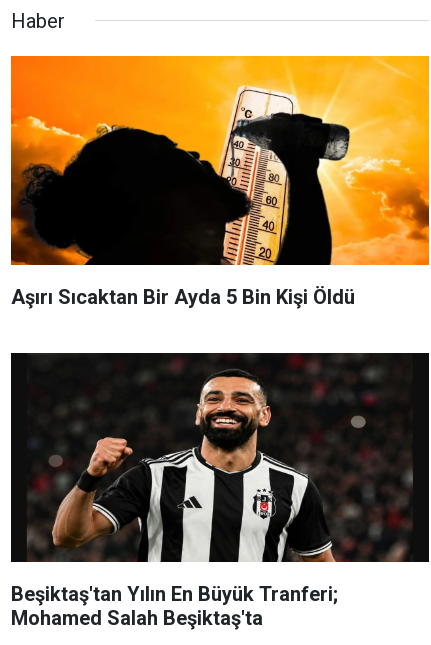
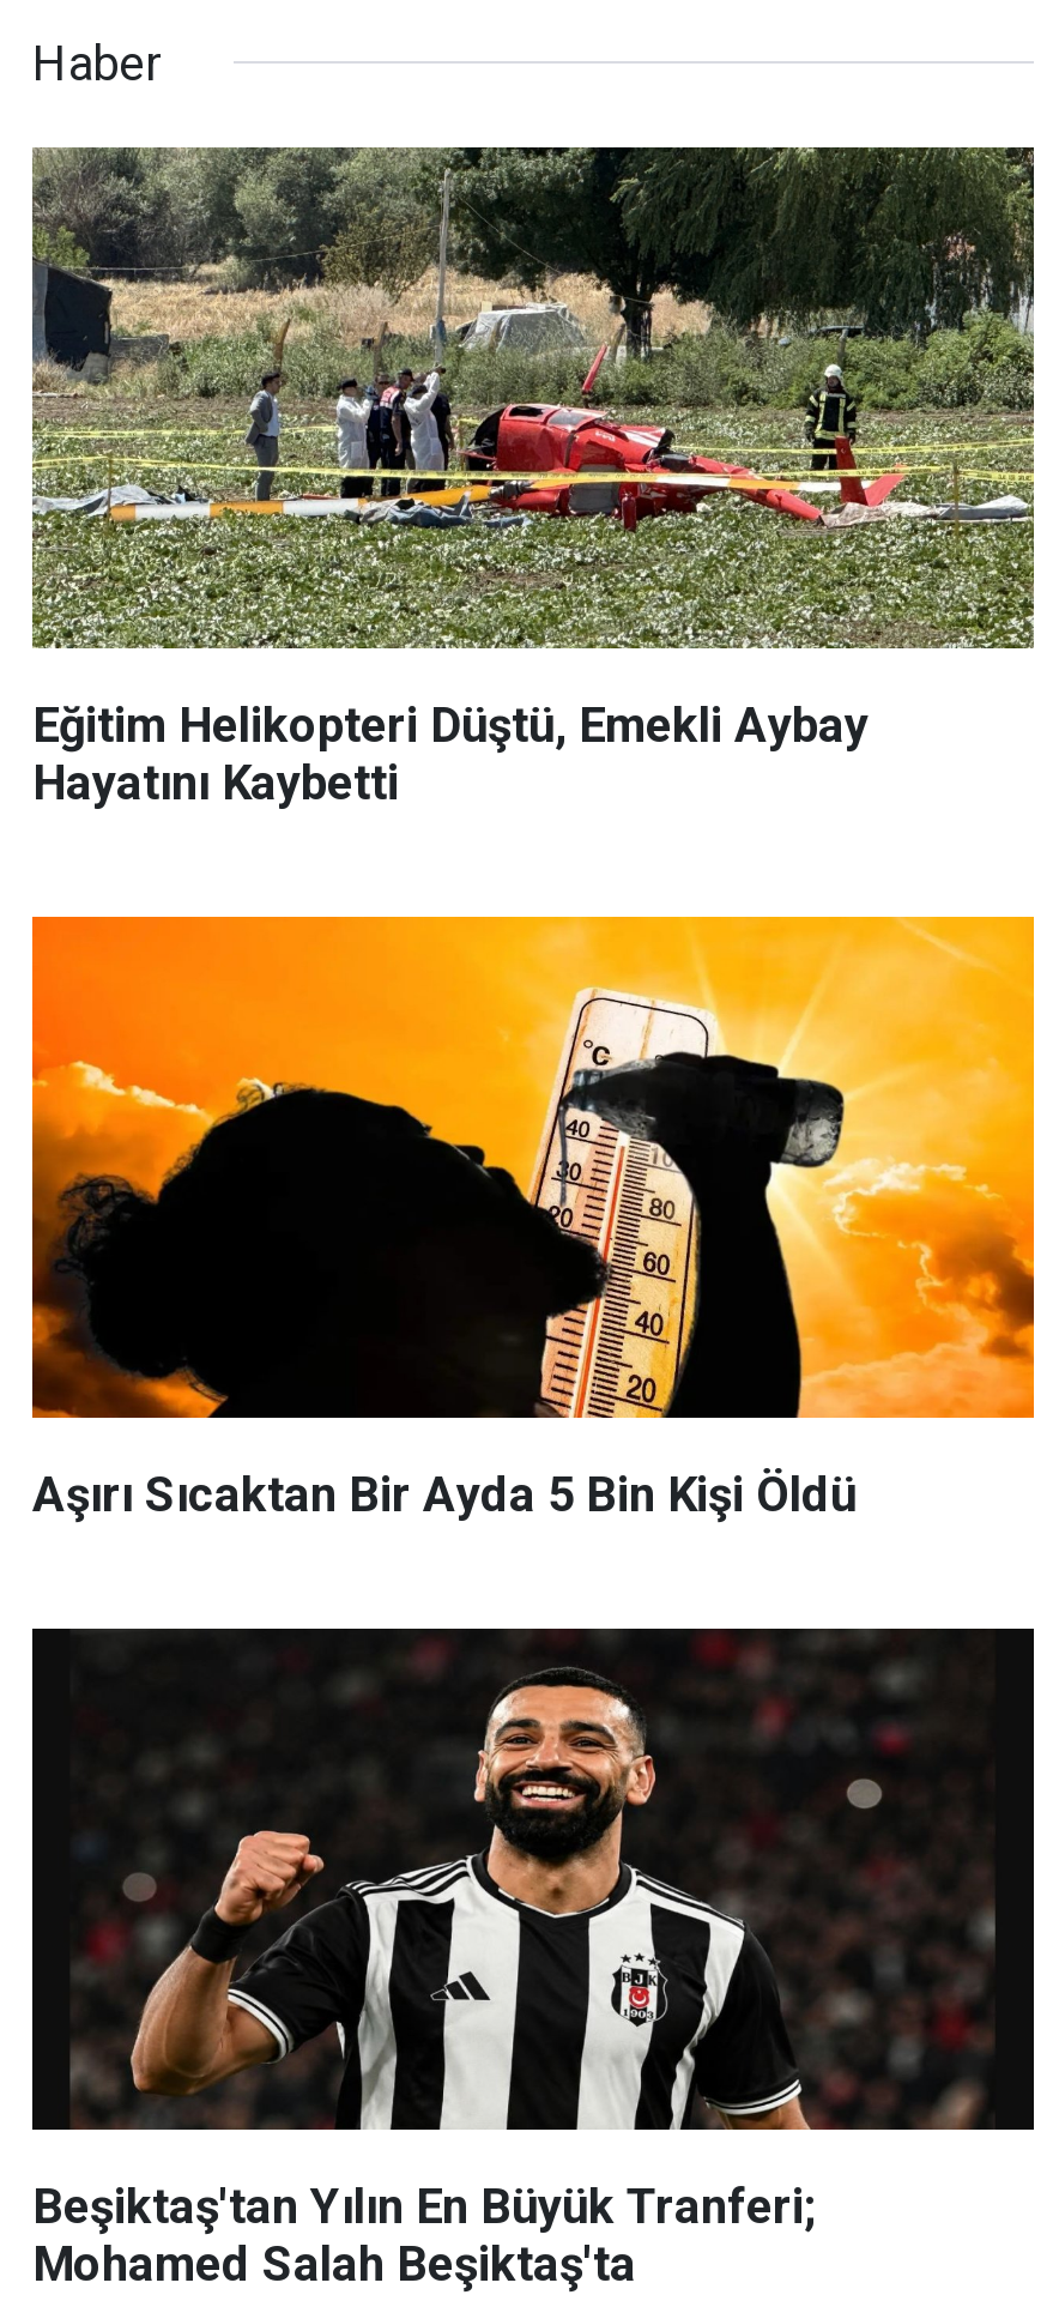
+ [image]
+ Eğitim Helikopteri Düştü, Emekli Aybay
+ Hayatını Kaybetti
